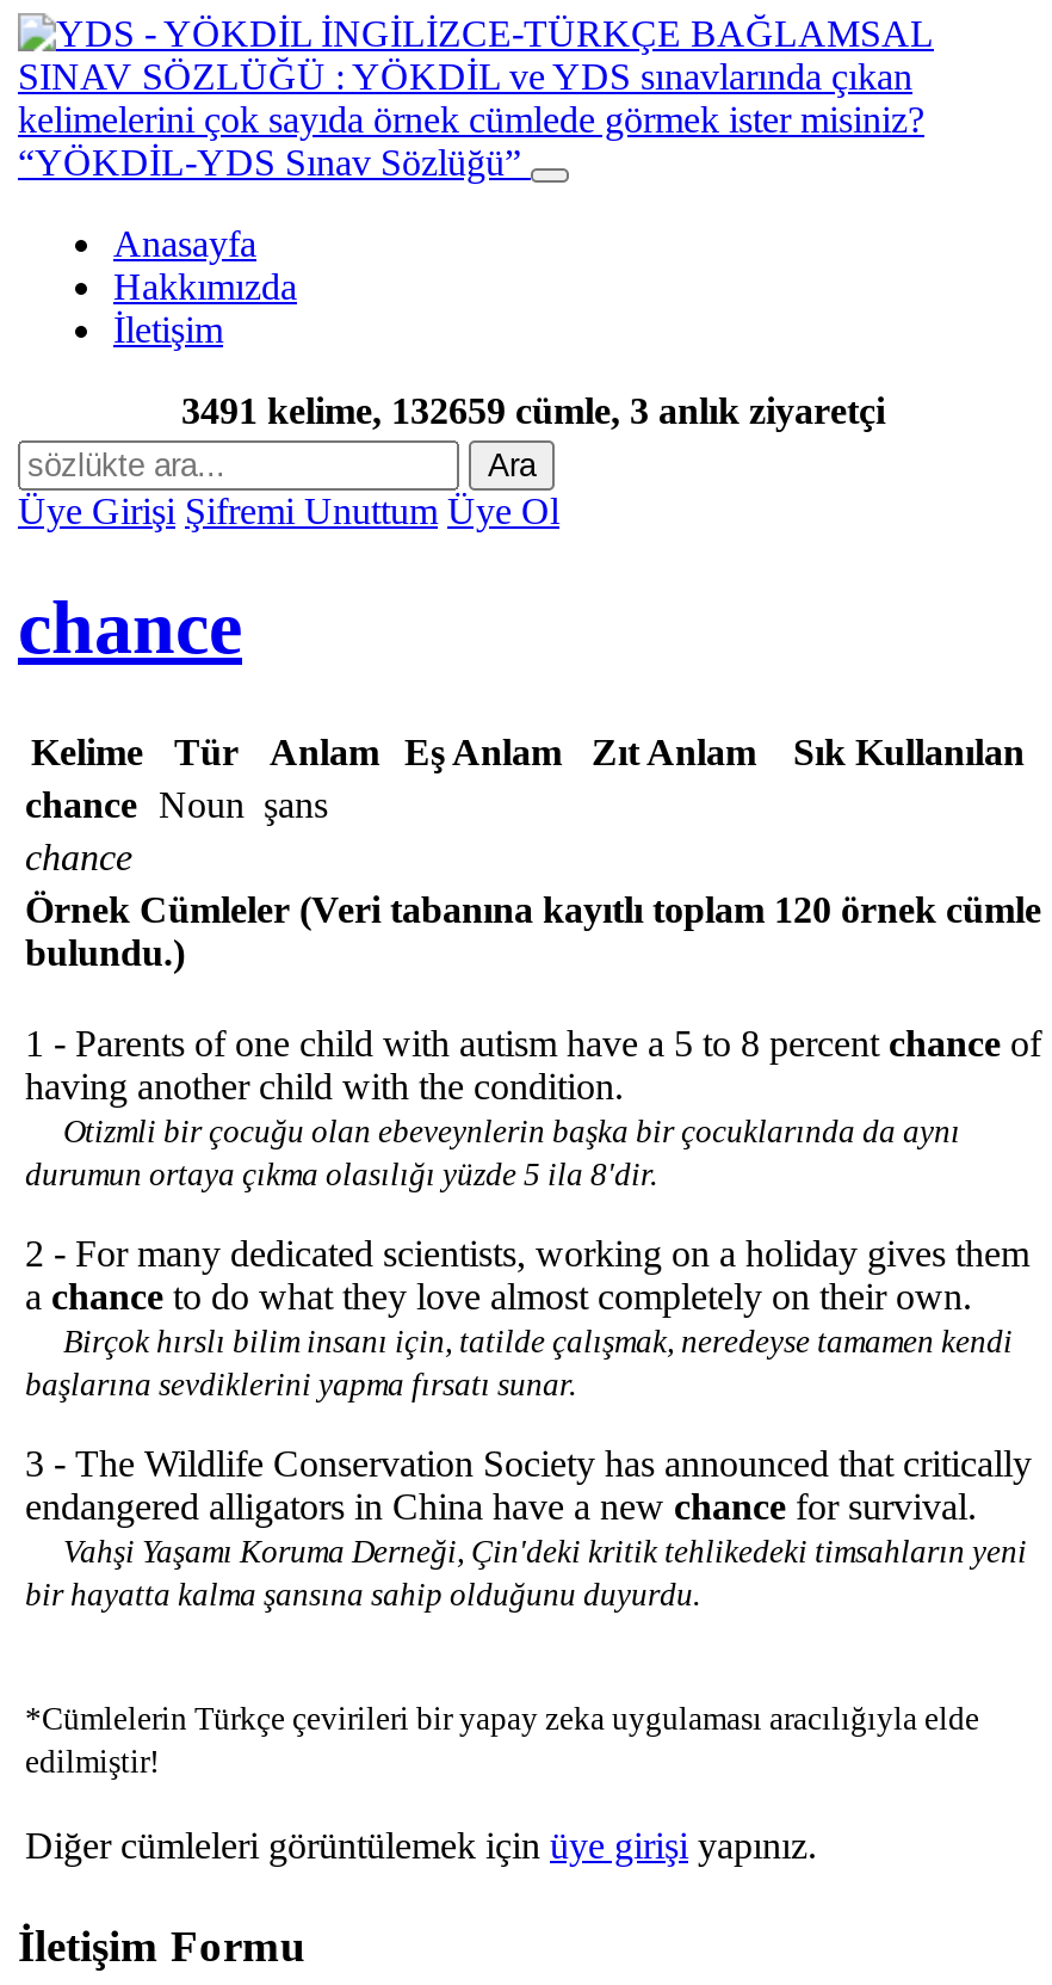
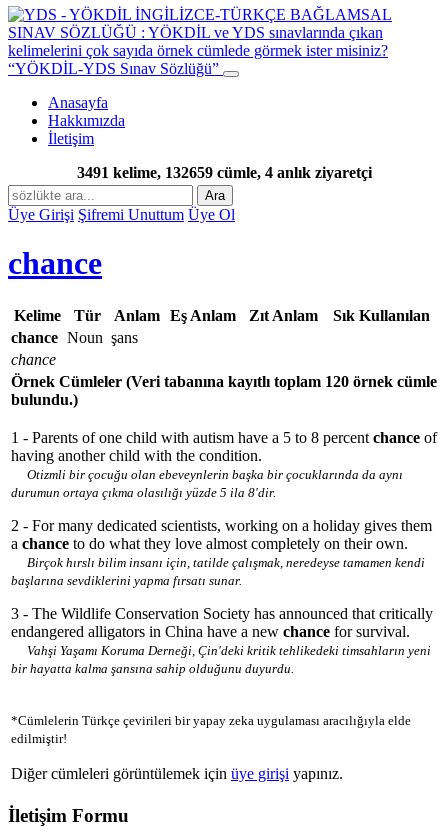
- 3491 kelime, 132659 cümle, 3 anlık ziyaretçi
+ 3491 kelime, 132659 cümle, 4 anlık ziyaretçi
